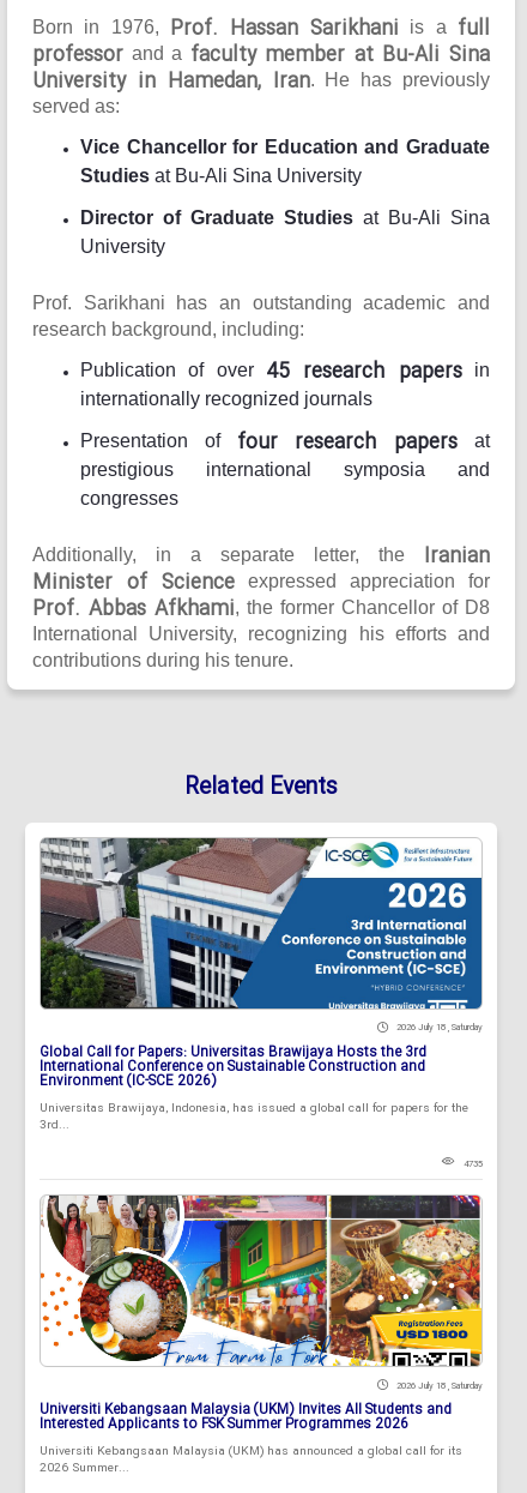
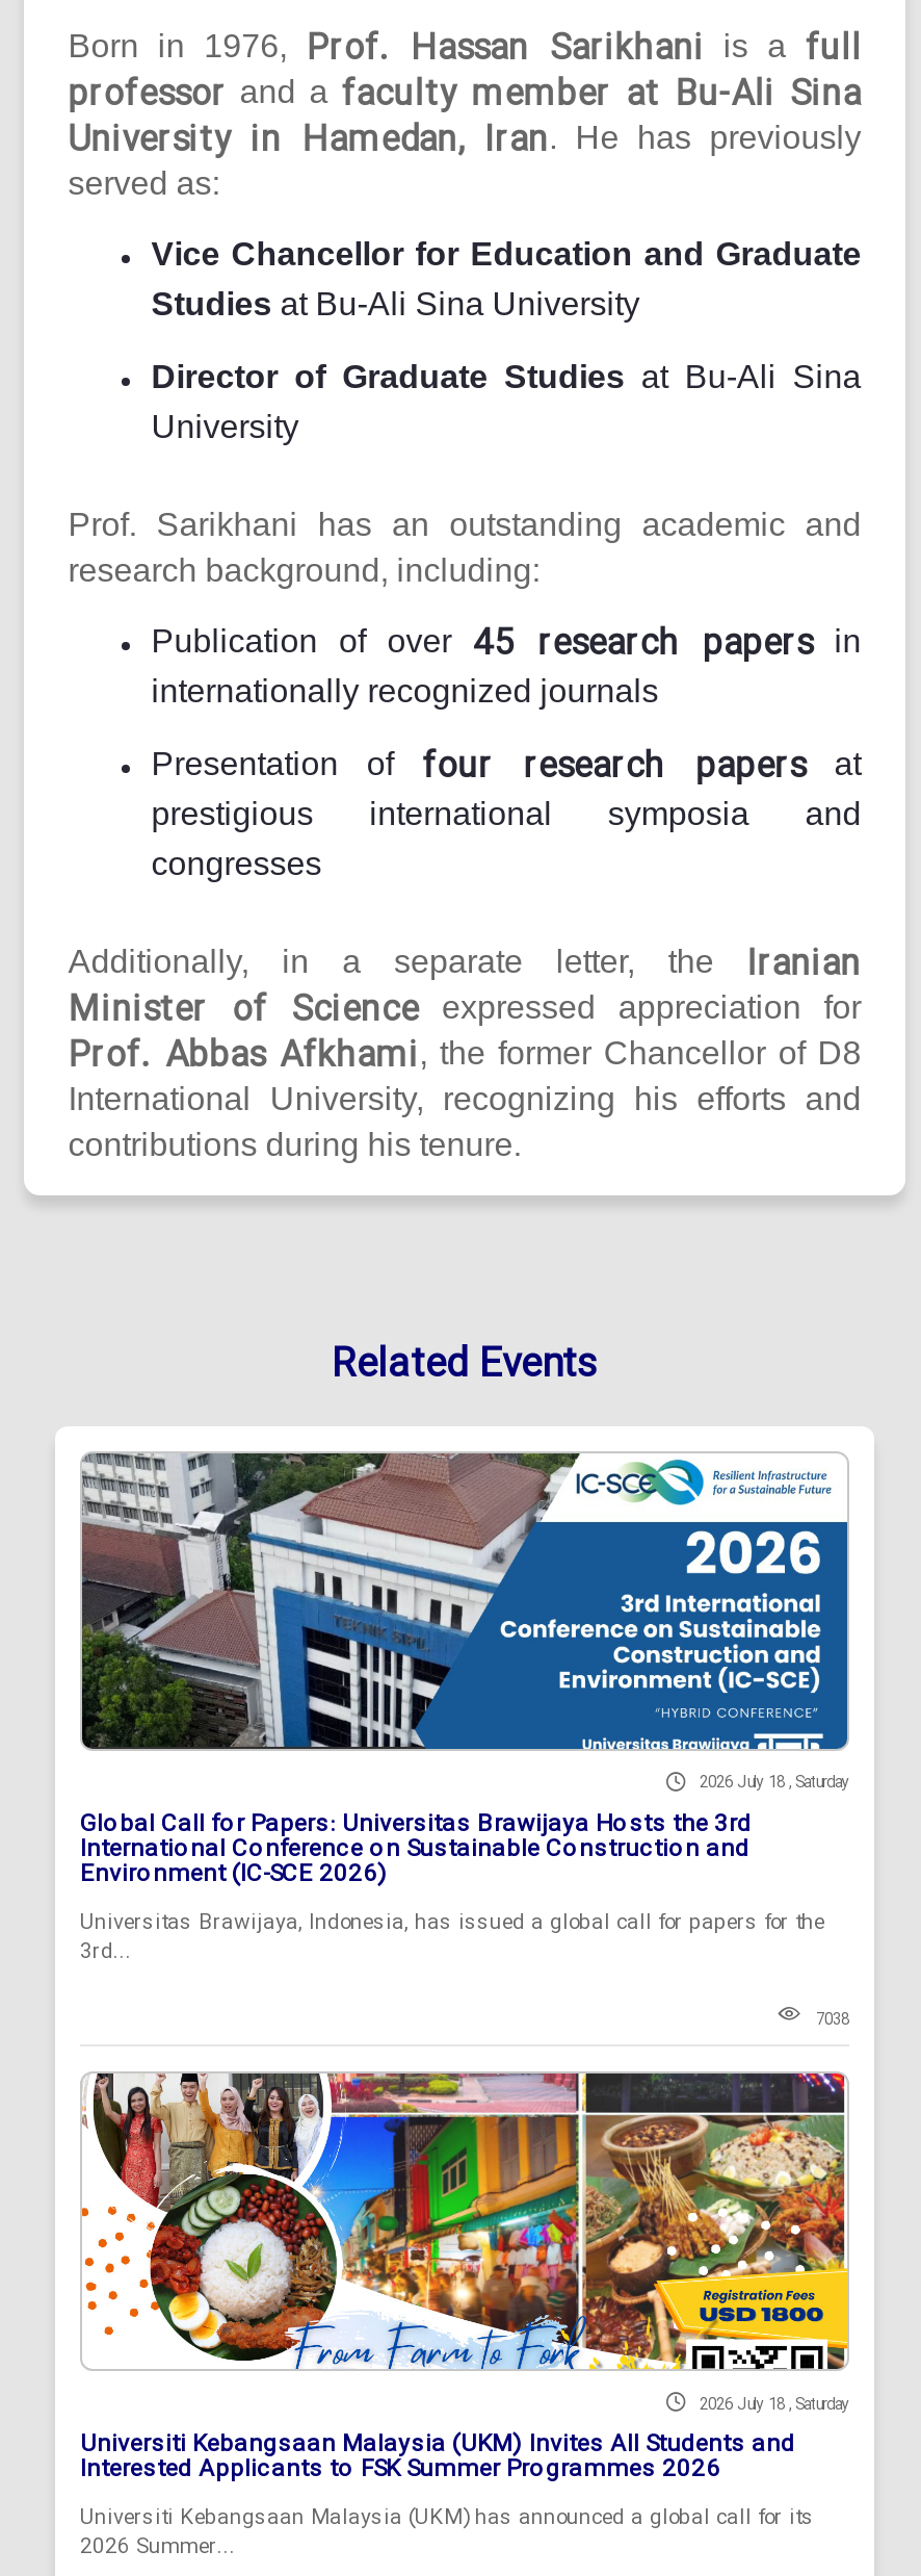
- 4735
+ 7038
